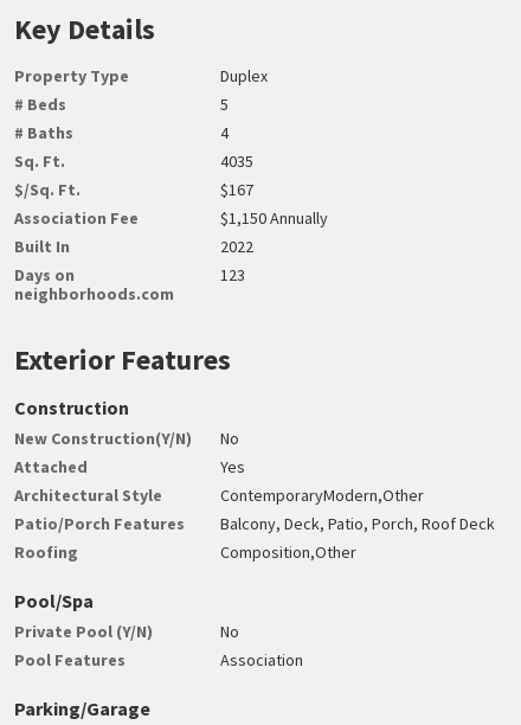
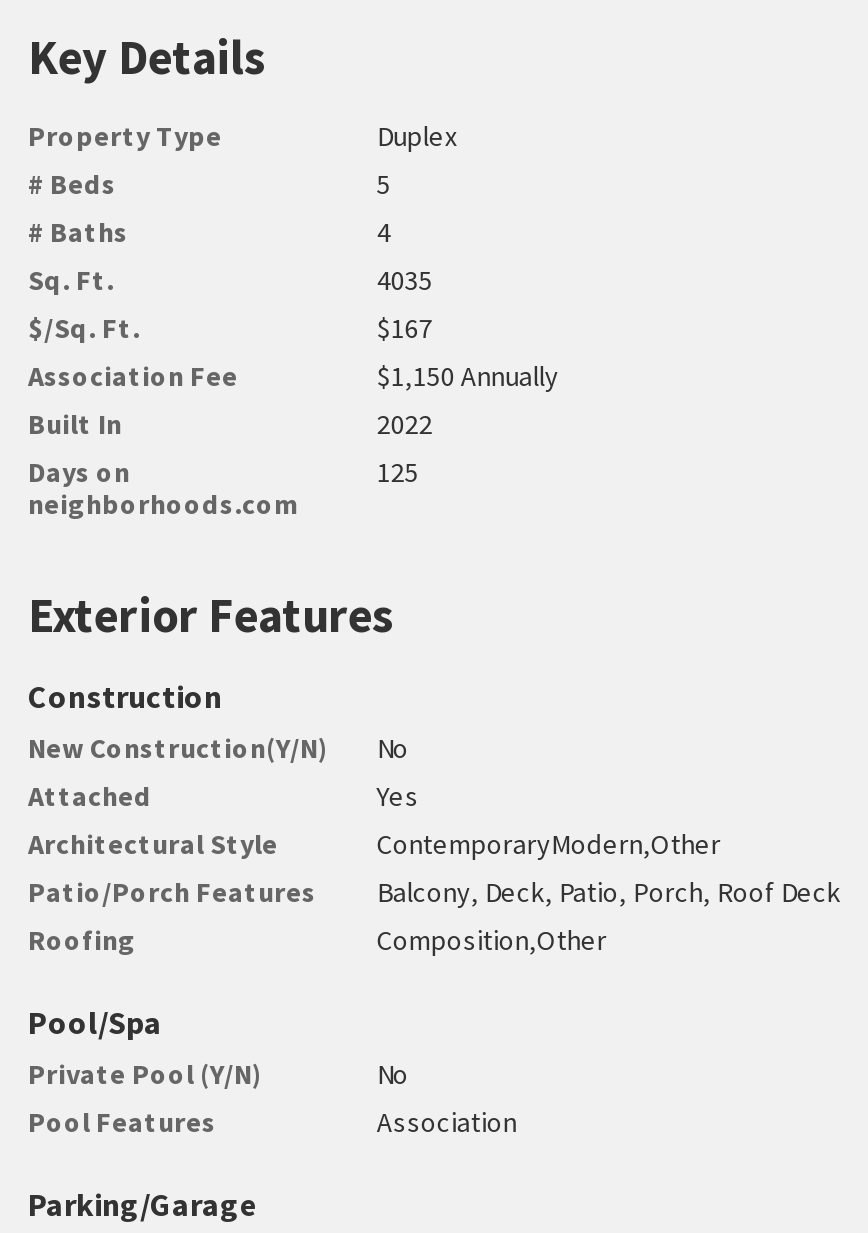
- 123
+ 125
